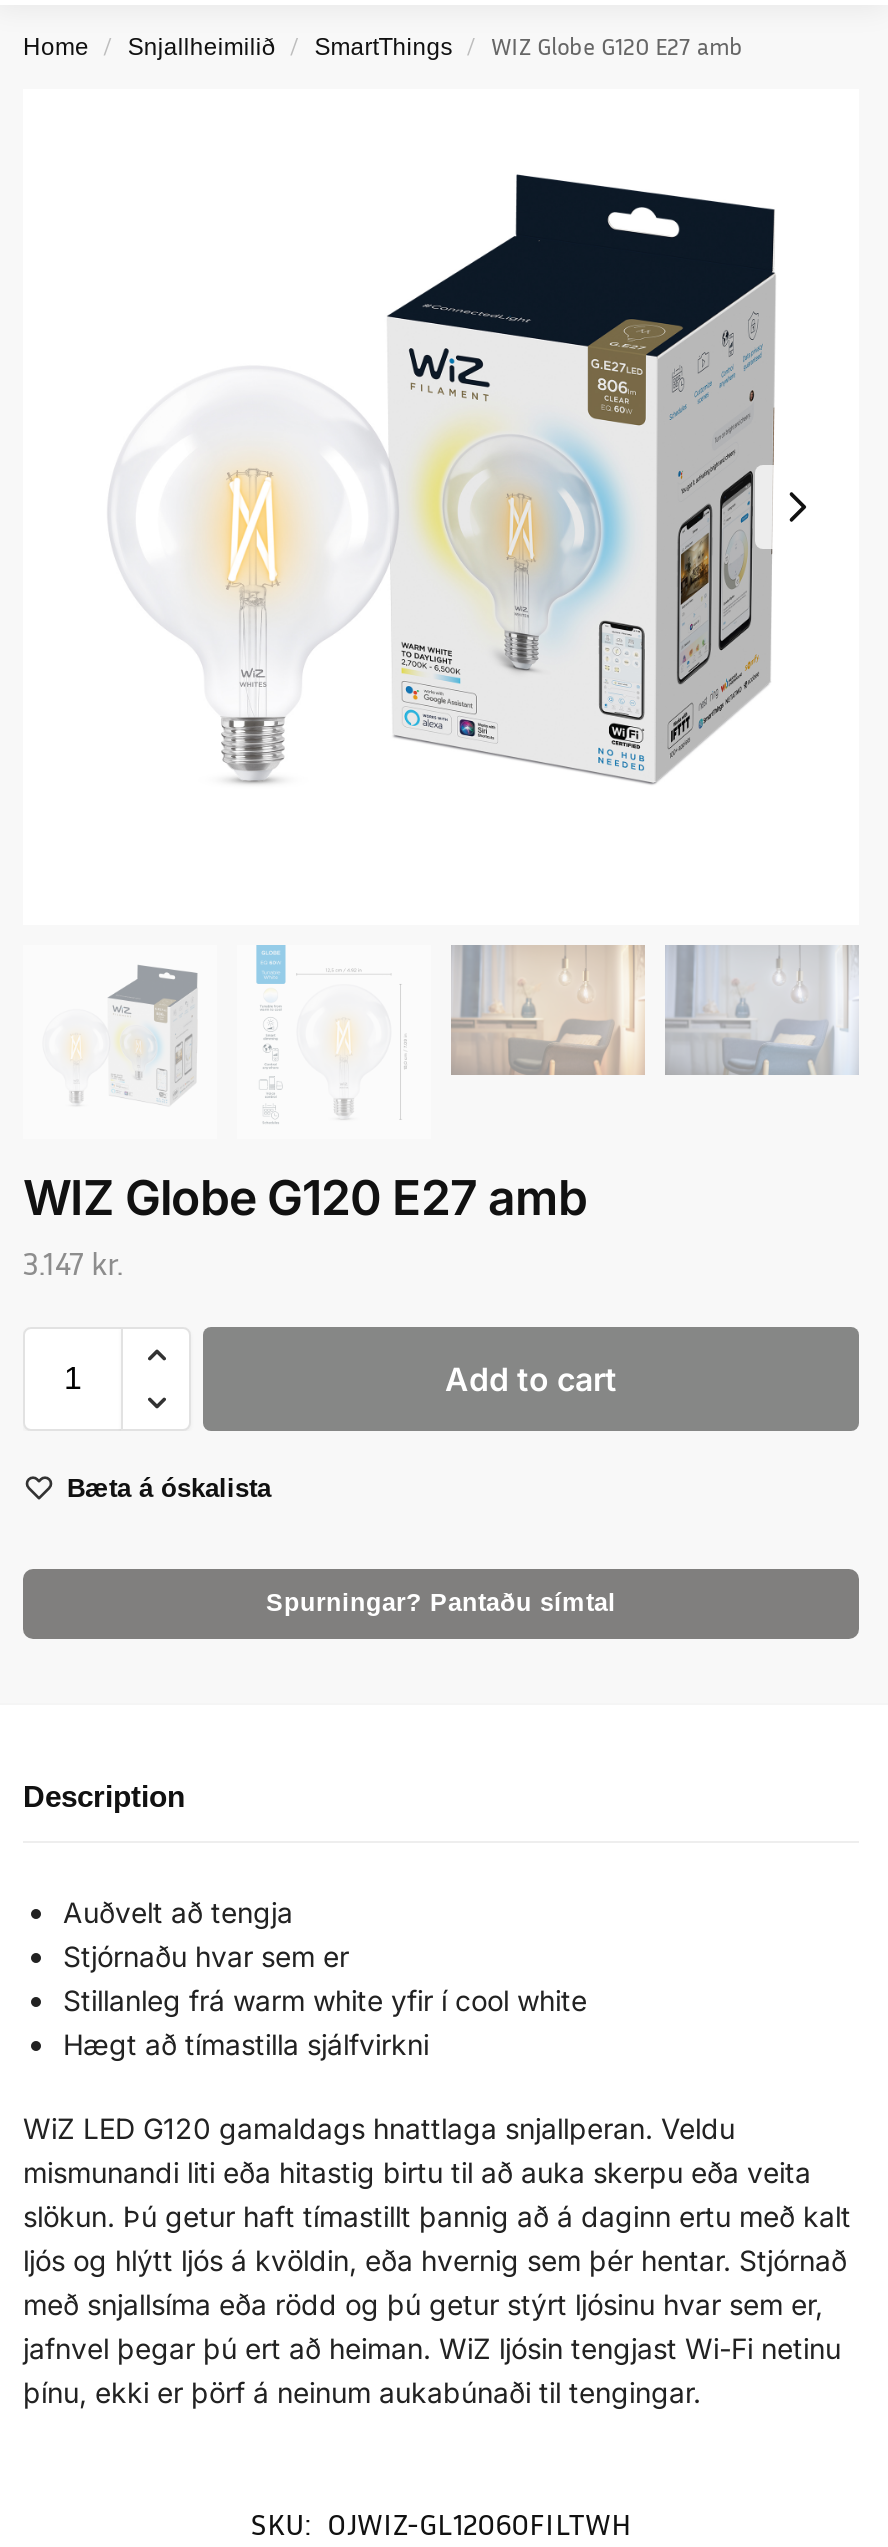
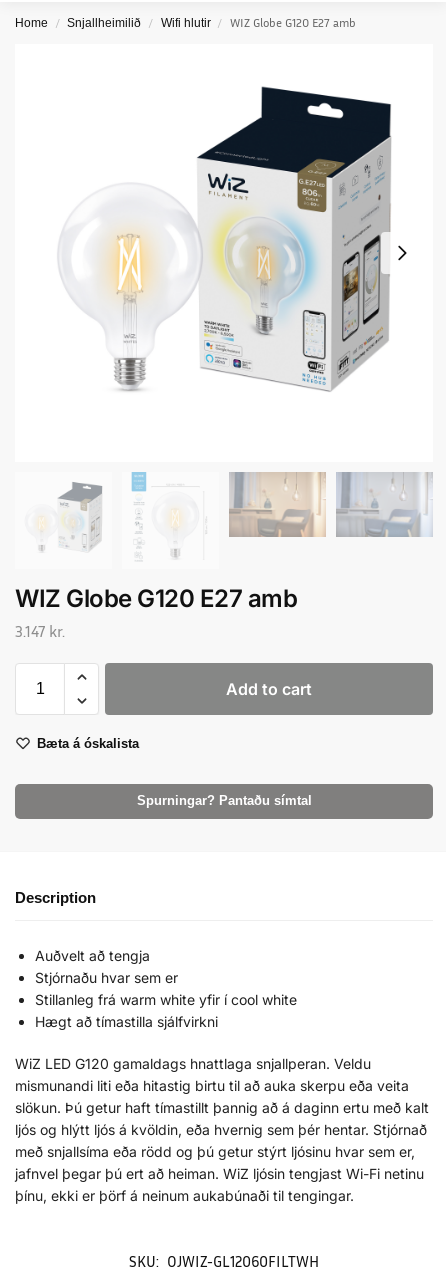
- SmartThings
+ Wifi hlutir
